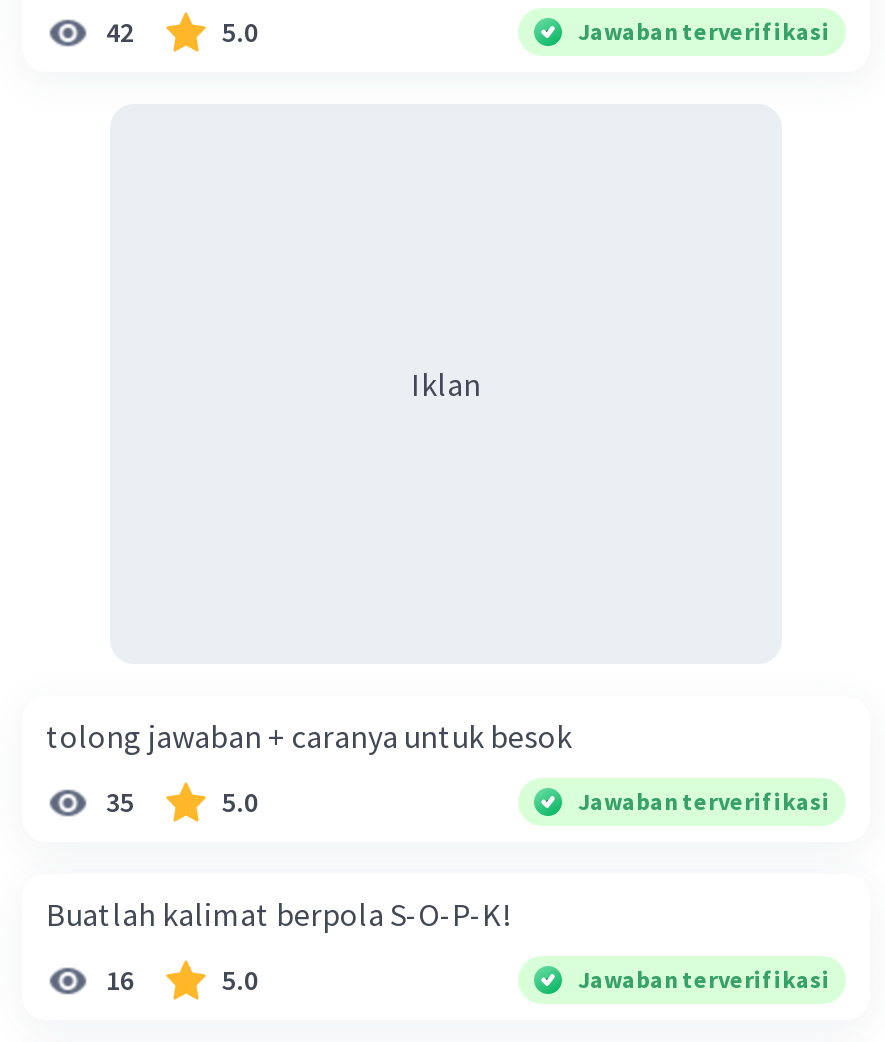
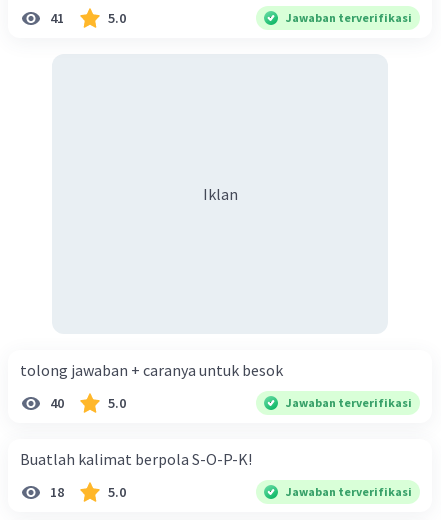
- 42
+ 41

- 35
+ 40

- 16
+ 18
